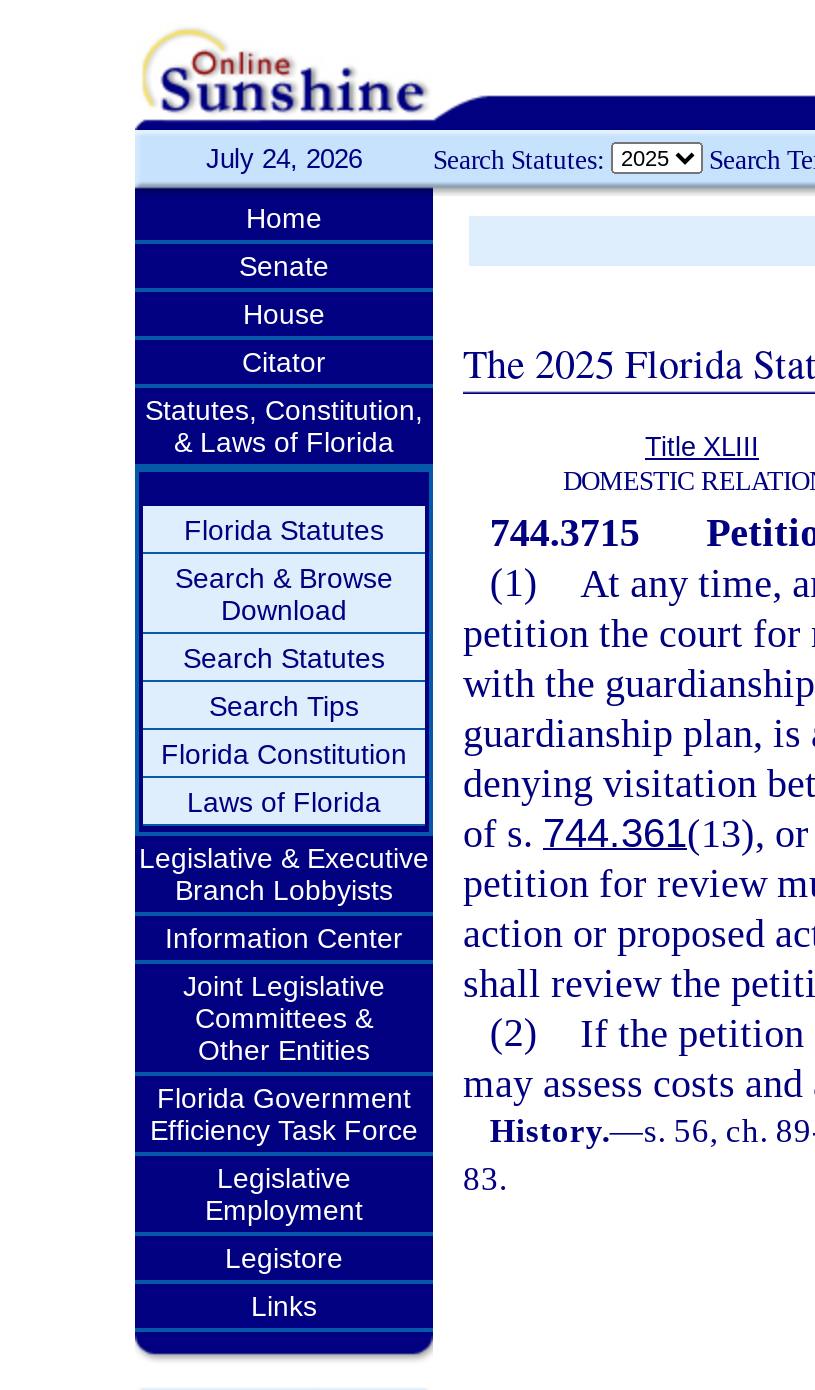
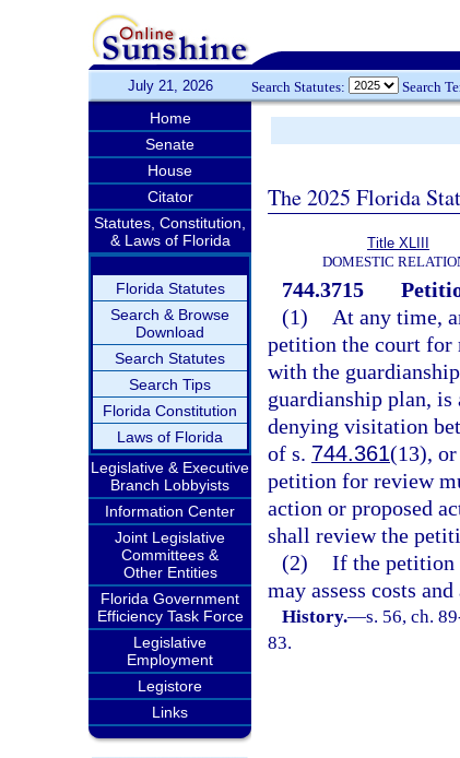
- July 24, 2026
+ July 21, 2026
